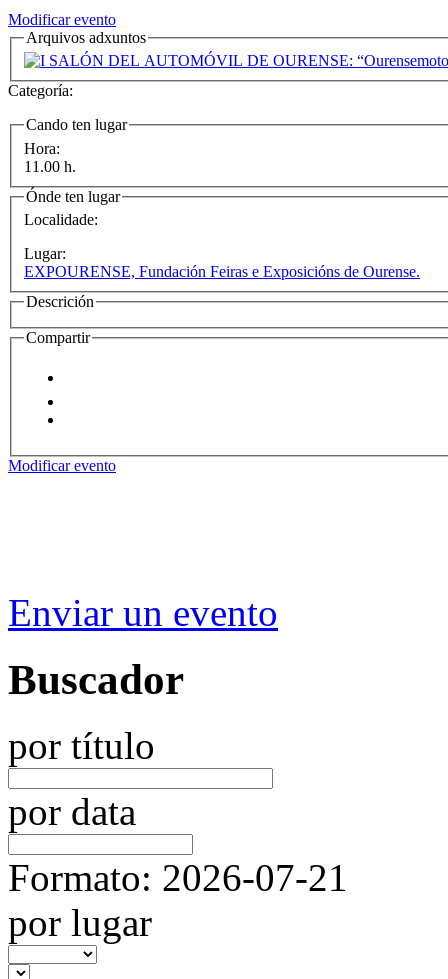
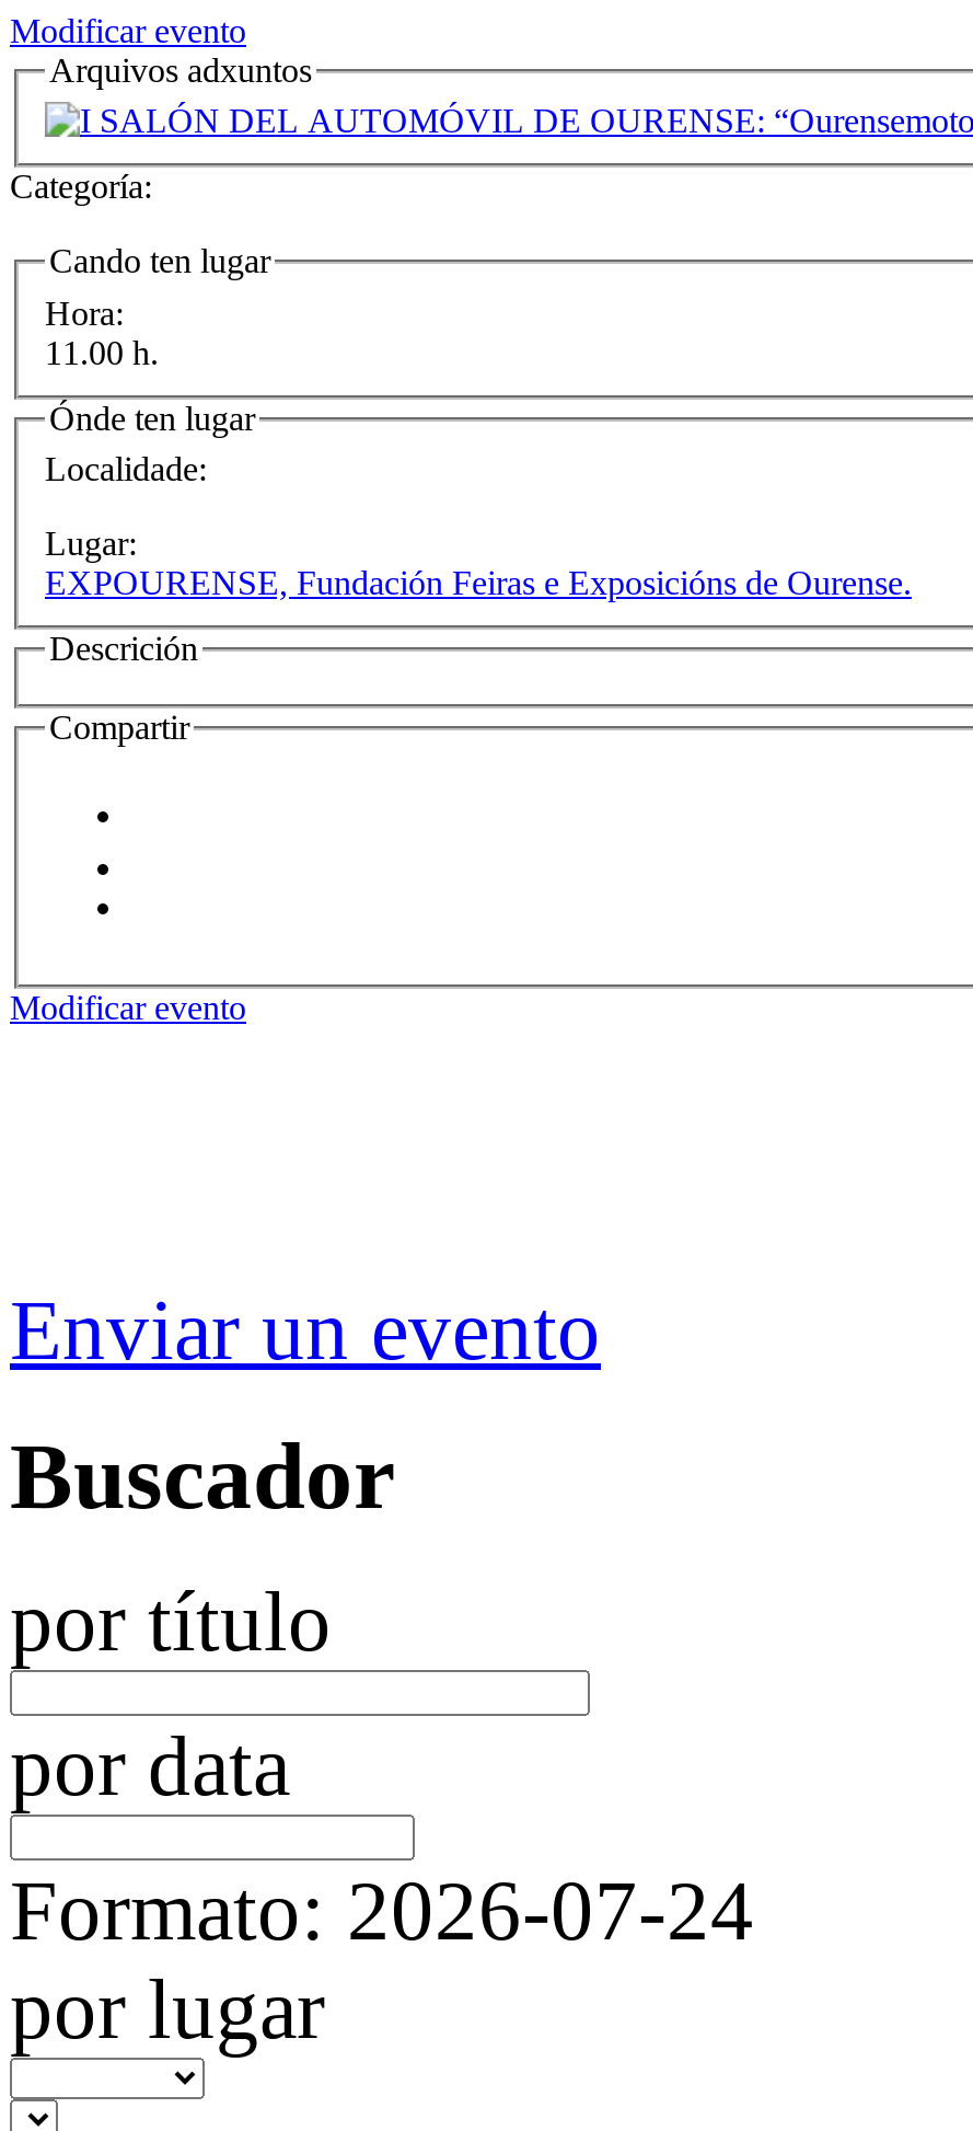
- Formato: 2026-07-21
+ Formato: 2026-07-24
